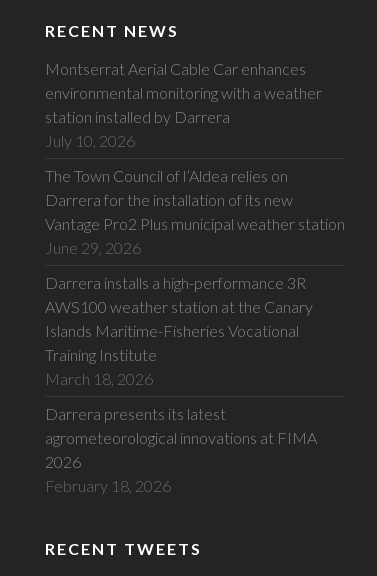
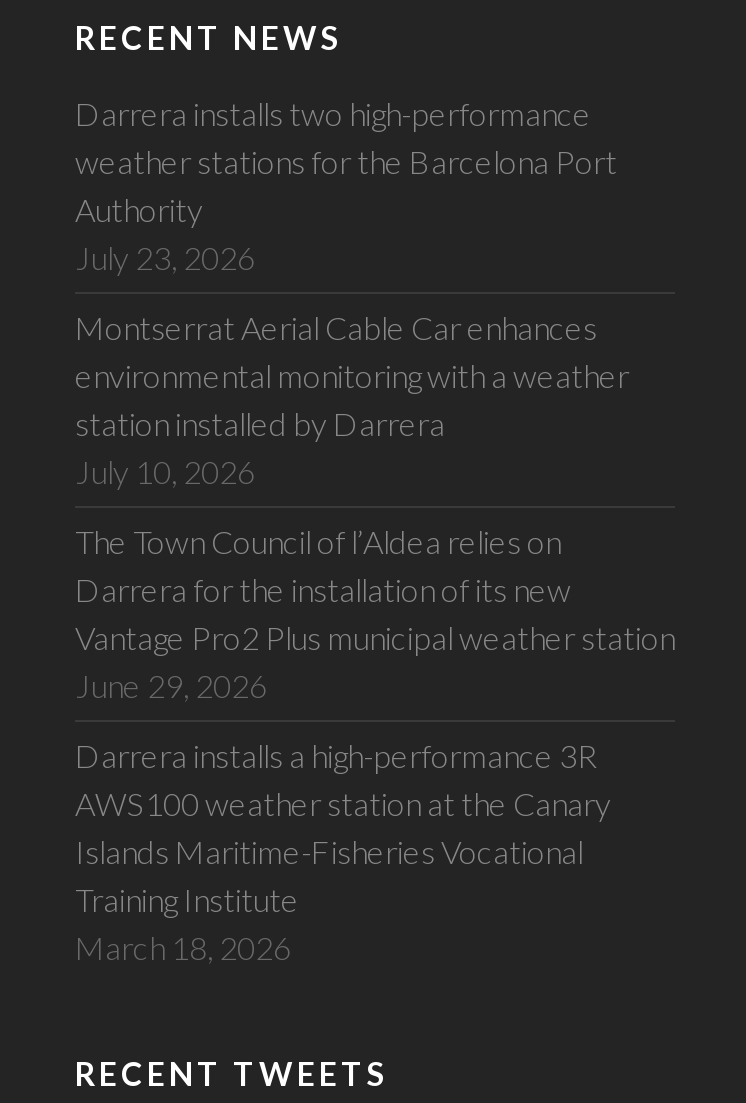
+ Darrera installs two high-performance
+ weather stations for the Barcelona Port
+ Authority
+ July 23, 2026

moved down: Montserrat Aerial Cable Car enhances | environmental monitoring with a weather | station installed by Darrera | ... | Training Institute | March 18, 2026

- Darrera presents its latest
- agrometeorological innovations at FIMA
- 2026
- February 18, 2026
